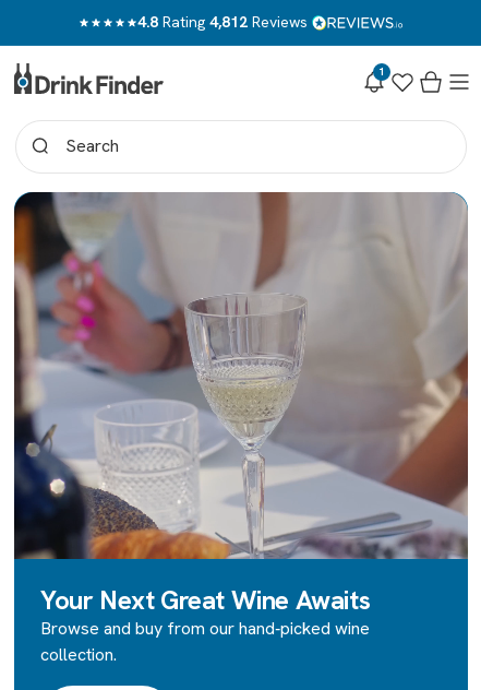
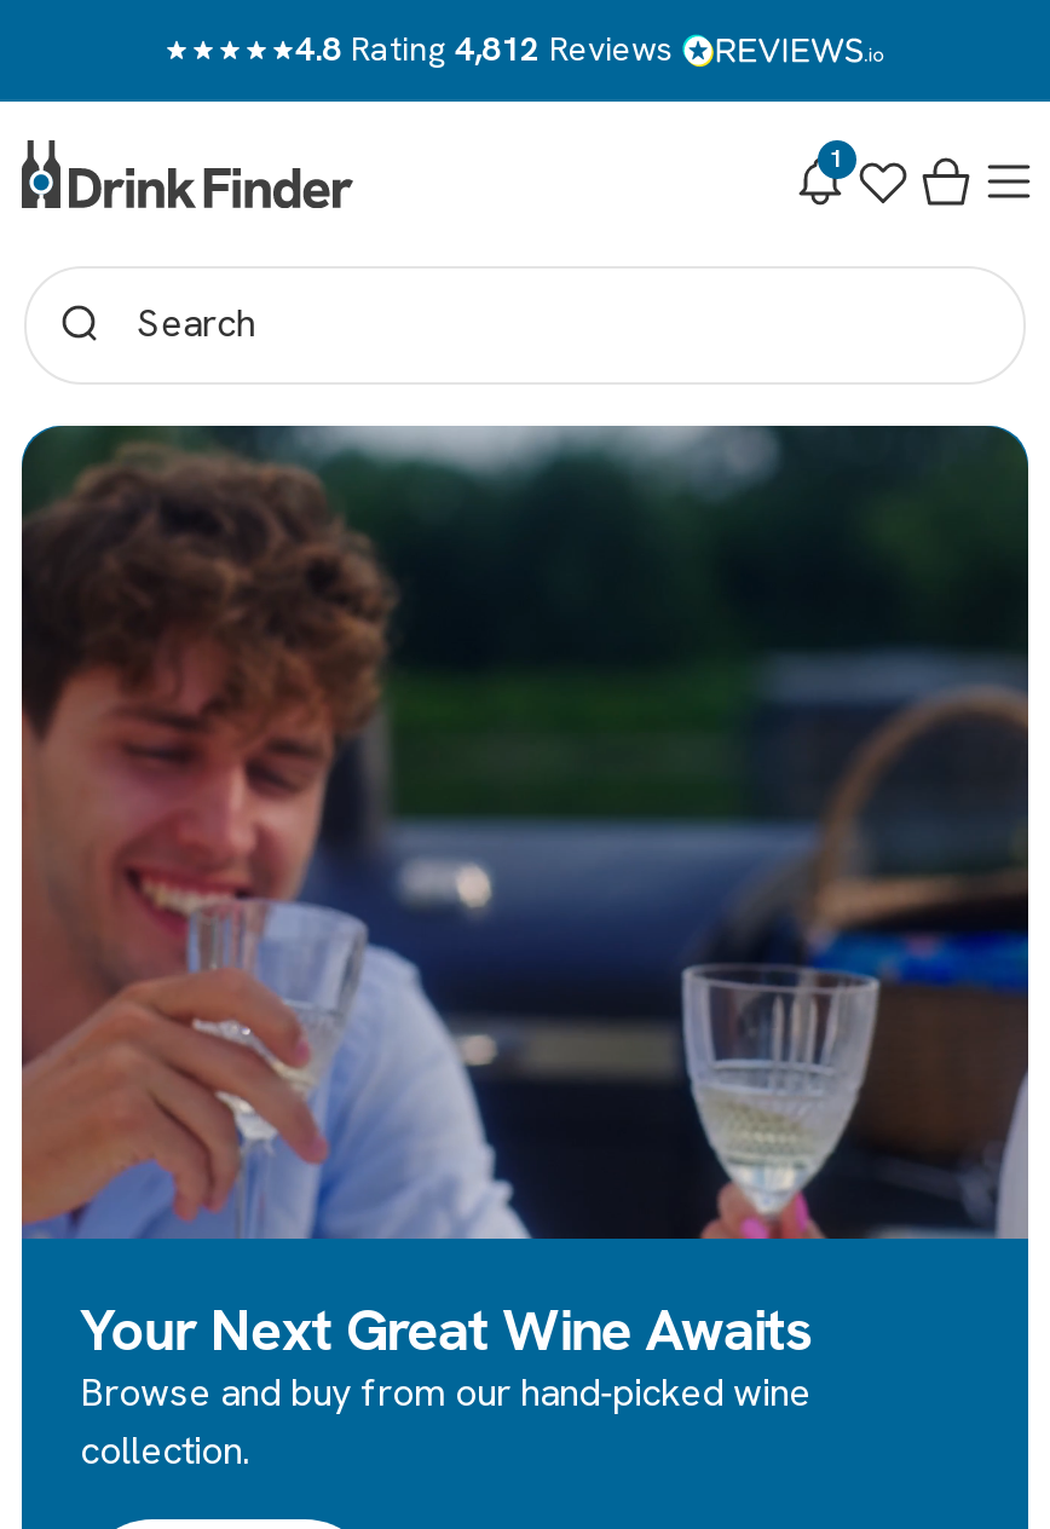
- [image]
+ [image]
